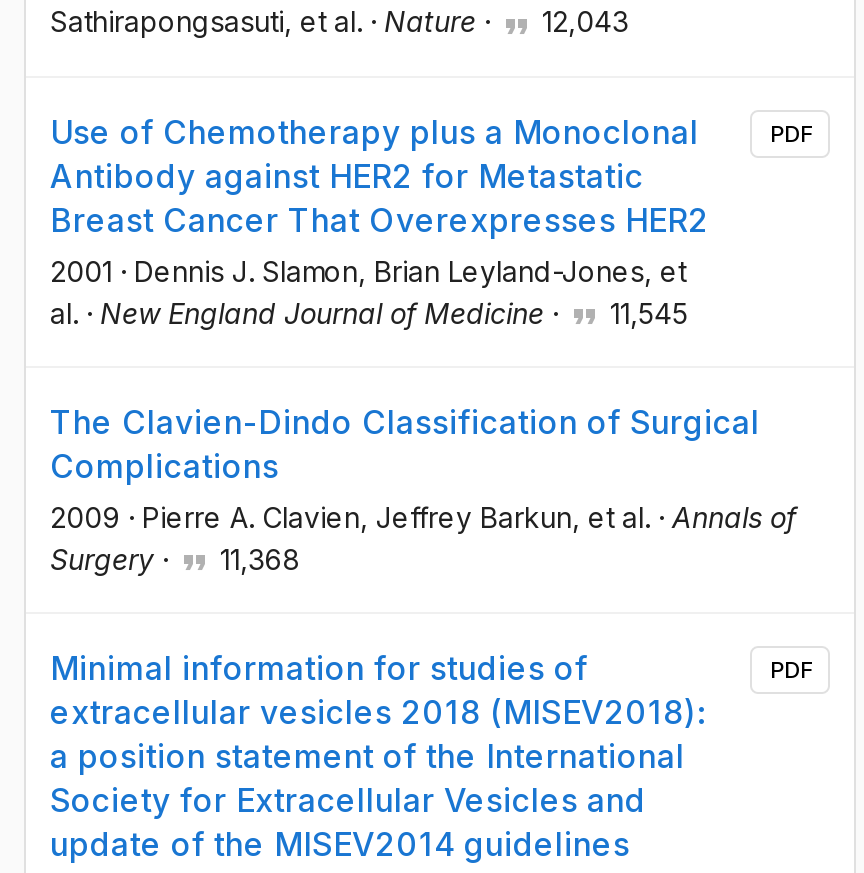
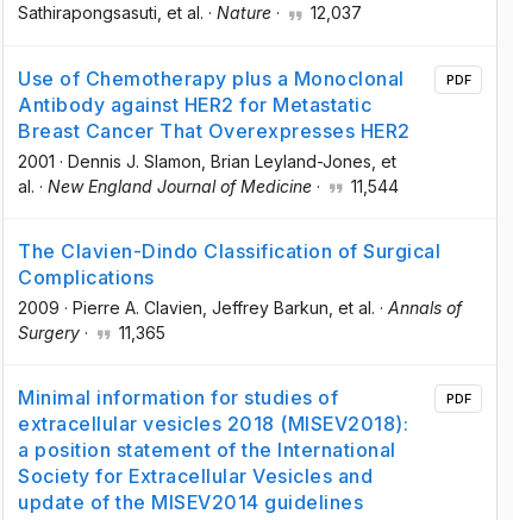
- Sathirapongsasuti, et al. · Nature · 12,043
+ Sathirapongsasuti, et al. · Nature · 12,037

- al. · New England Journal of Medicine · 11,545
+ al. · New England Journal of Medicine · 11,544

- Surgery · 11,368
+ Surgery · 11,365
